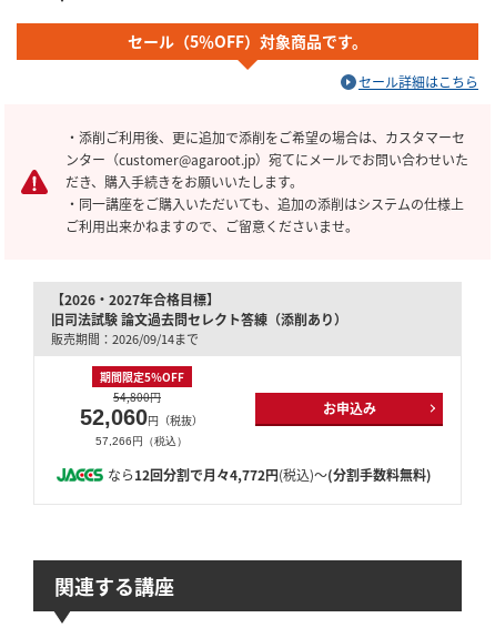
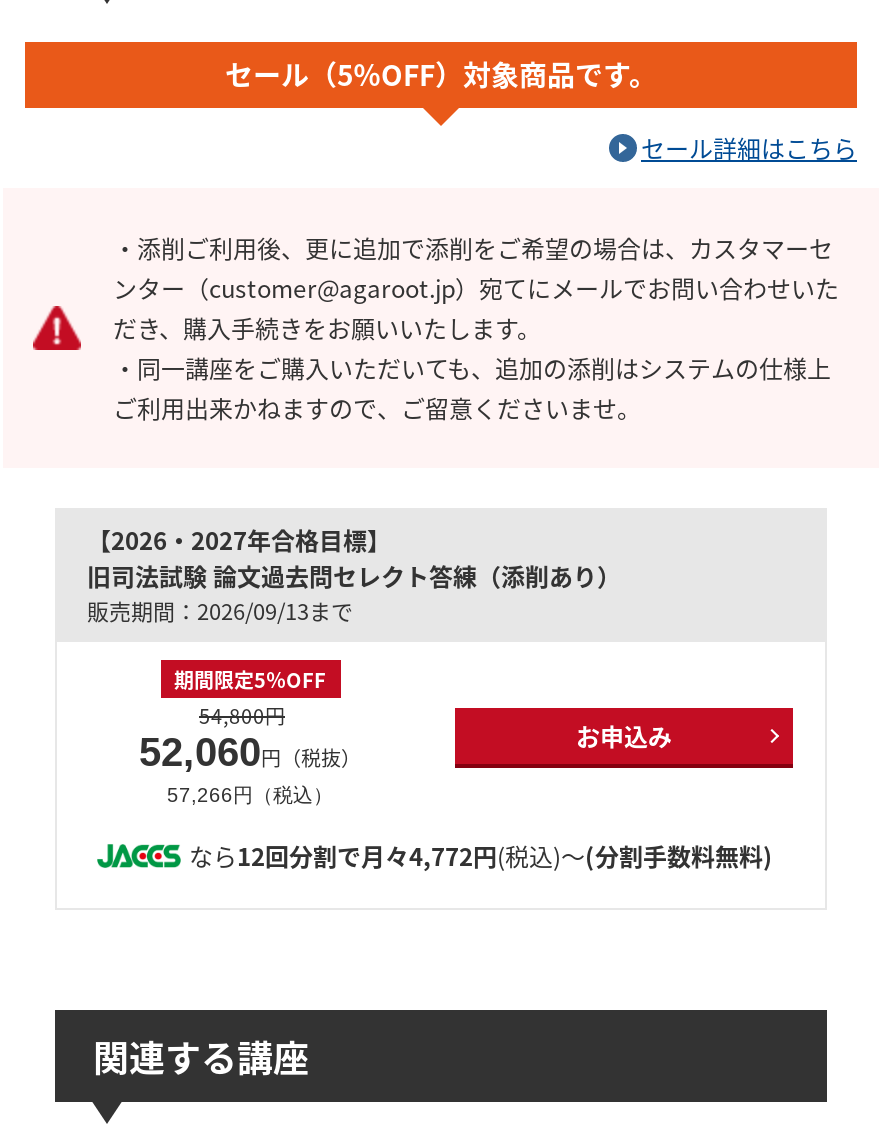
- 販売期間：2026/09/14まで
+ 販売期間：2026/09/13まで
